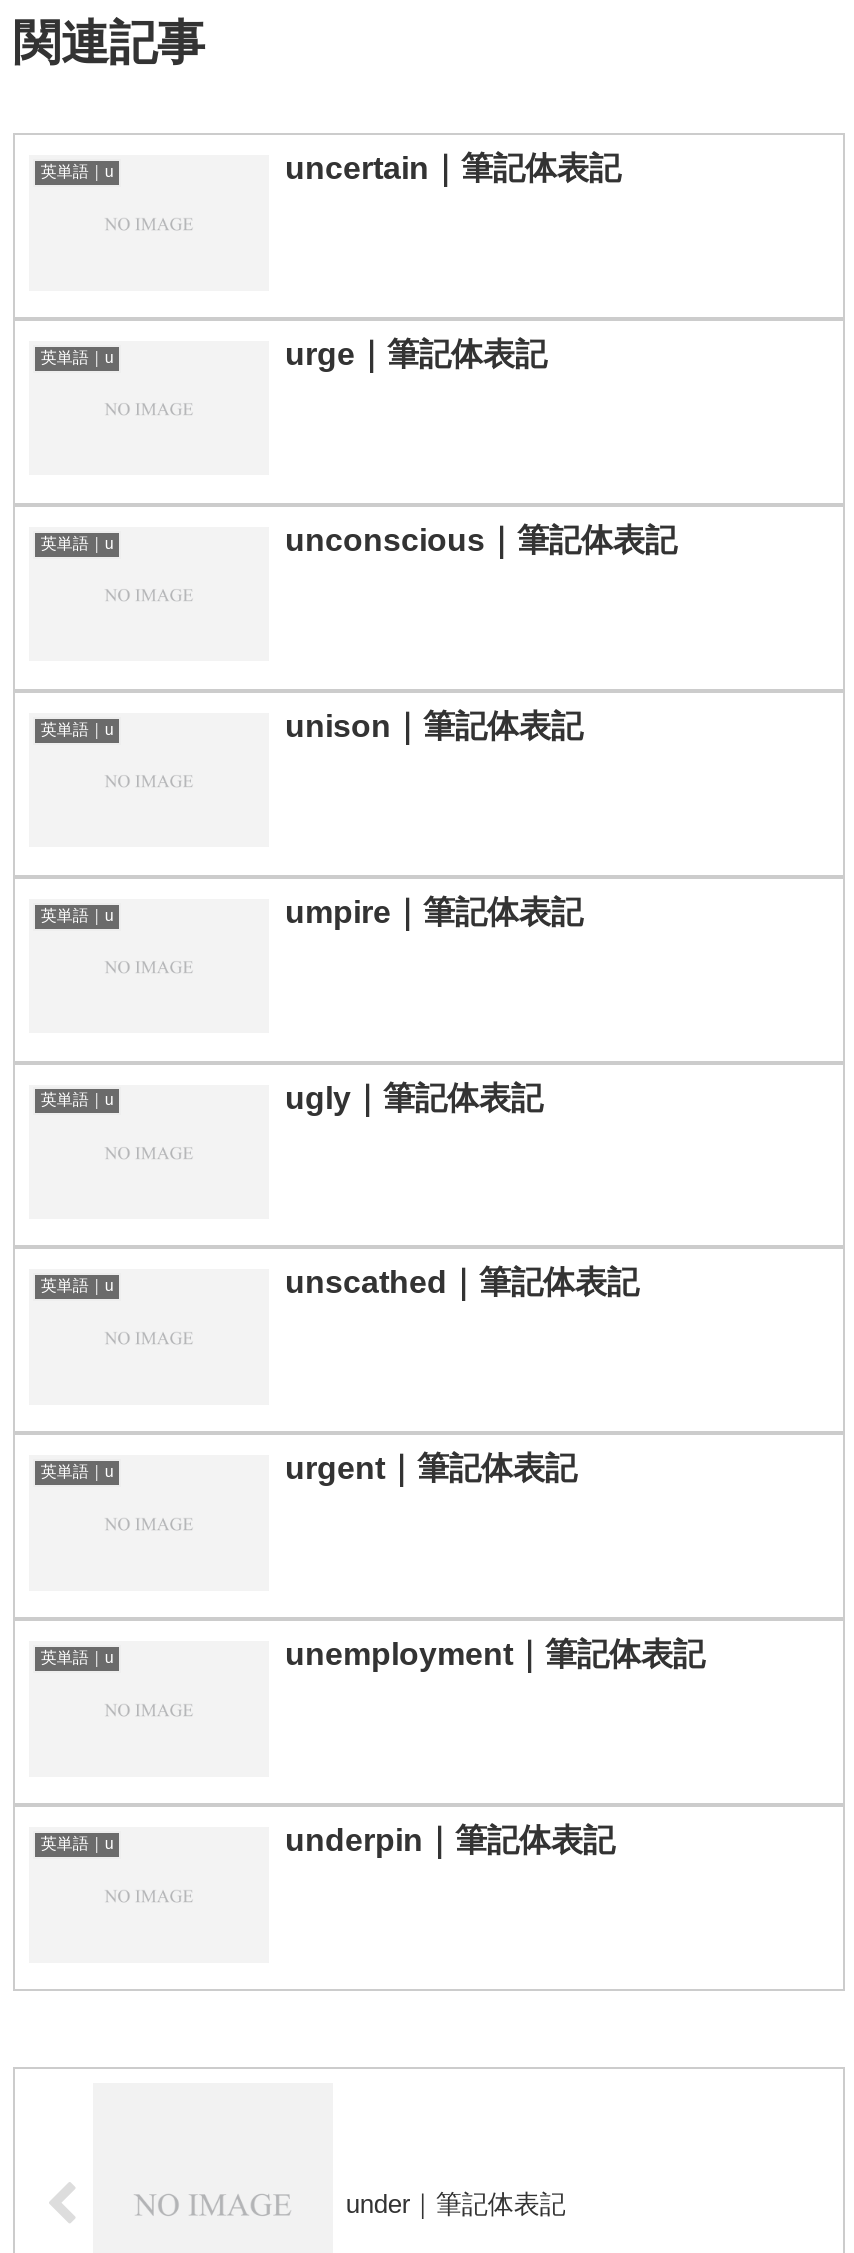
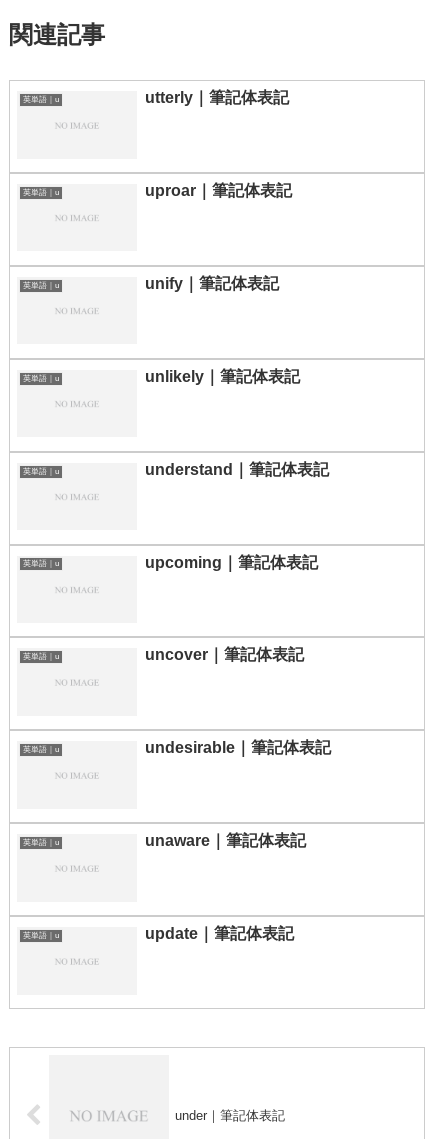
- uncertain｜筆記体表記
+ utterly｜筆記体表記

- urge｜筆記体表記
+ uproar｜筆記体表記

- unconscious｜筆記体表記
+ unify｜筆記体表記

- unison｜筆記体表記
+ unlikely｜筆記体表記

- umpire｜筆記体表記
+ understand｜筆記体表記

- ugly｜筆記体表記
+ upcoming｜筆記体表記

- unscathed｜筆記体表記
+ uncover｜筆記体表記

- urgent｜筆記体表記
+ undesirable｜筆記体表記

- unemployment｜筆記体表記
+ unaware｜筆記体表記

- underpin｜筆記体表記
+ update｜筆記体表記
